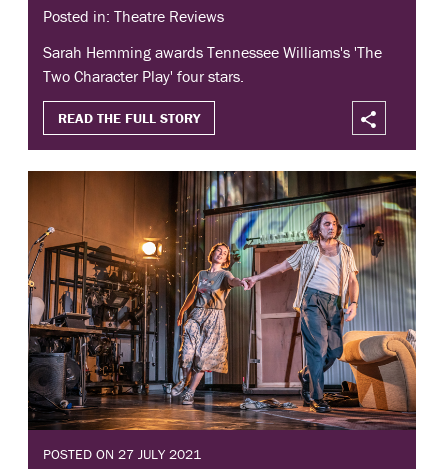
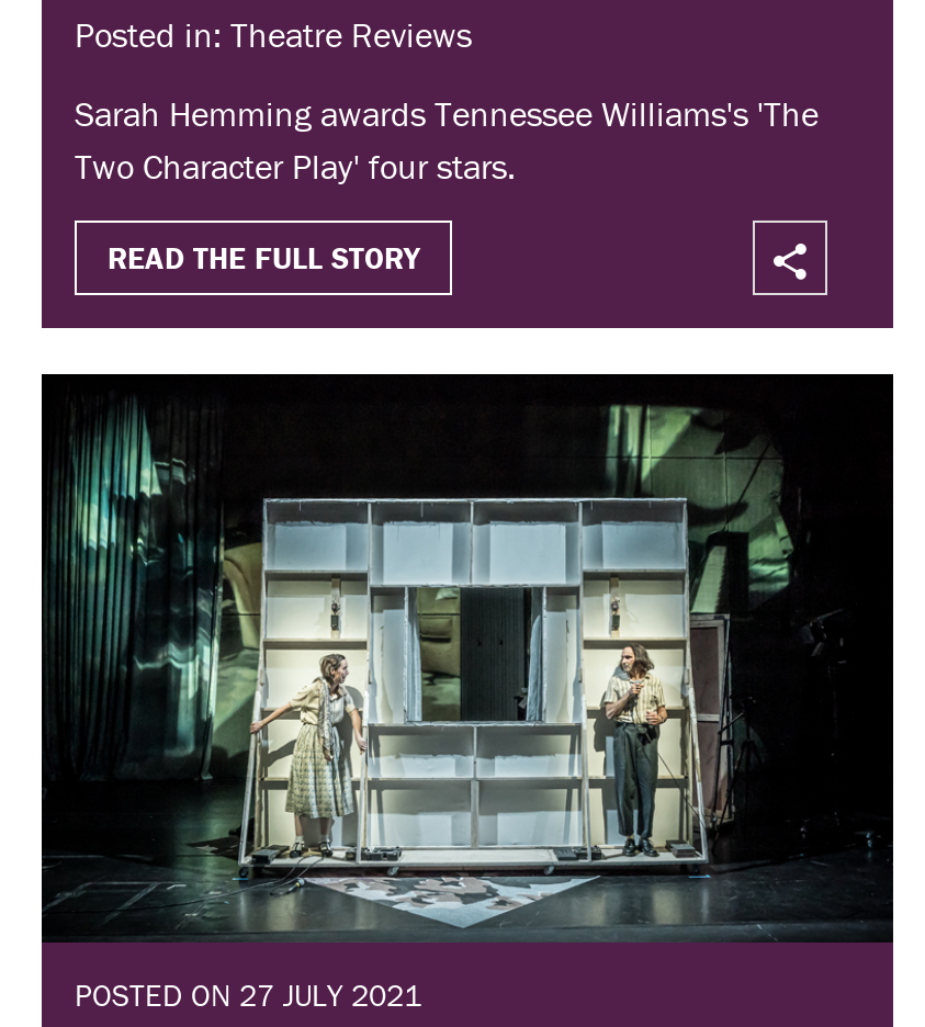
- [image]
+ [image]
